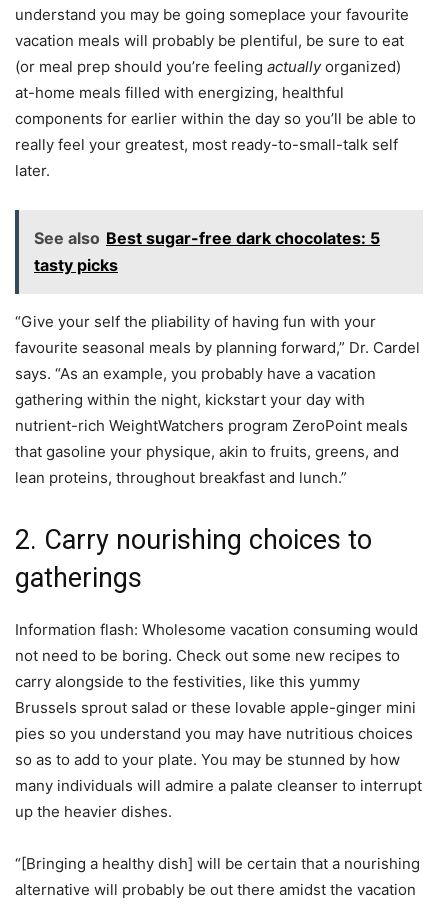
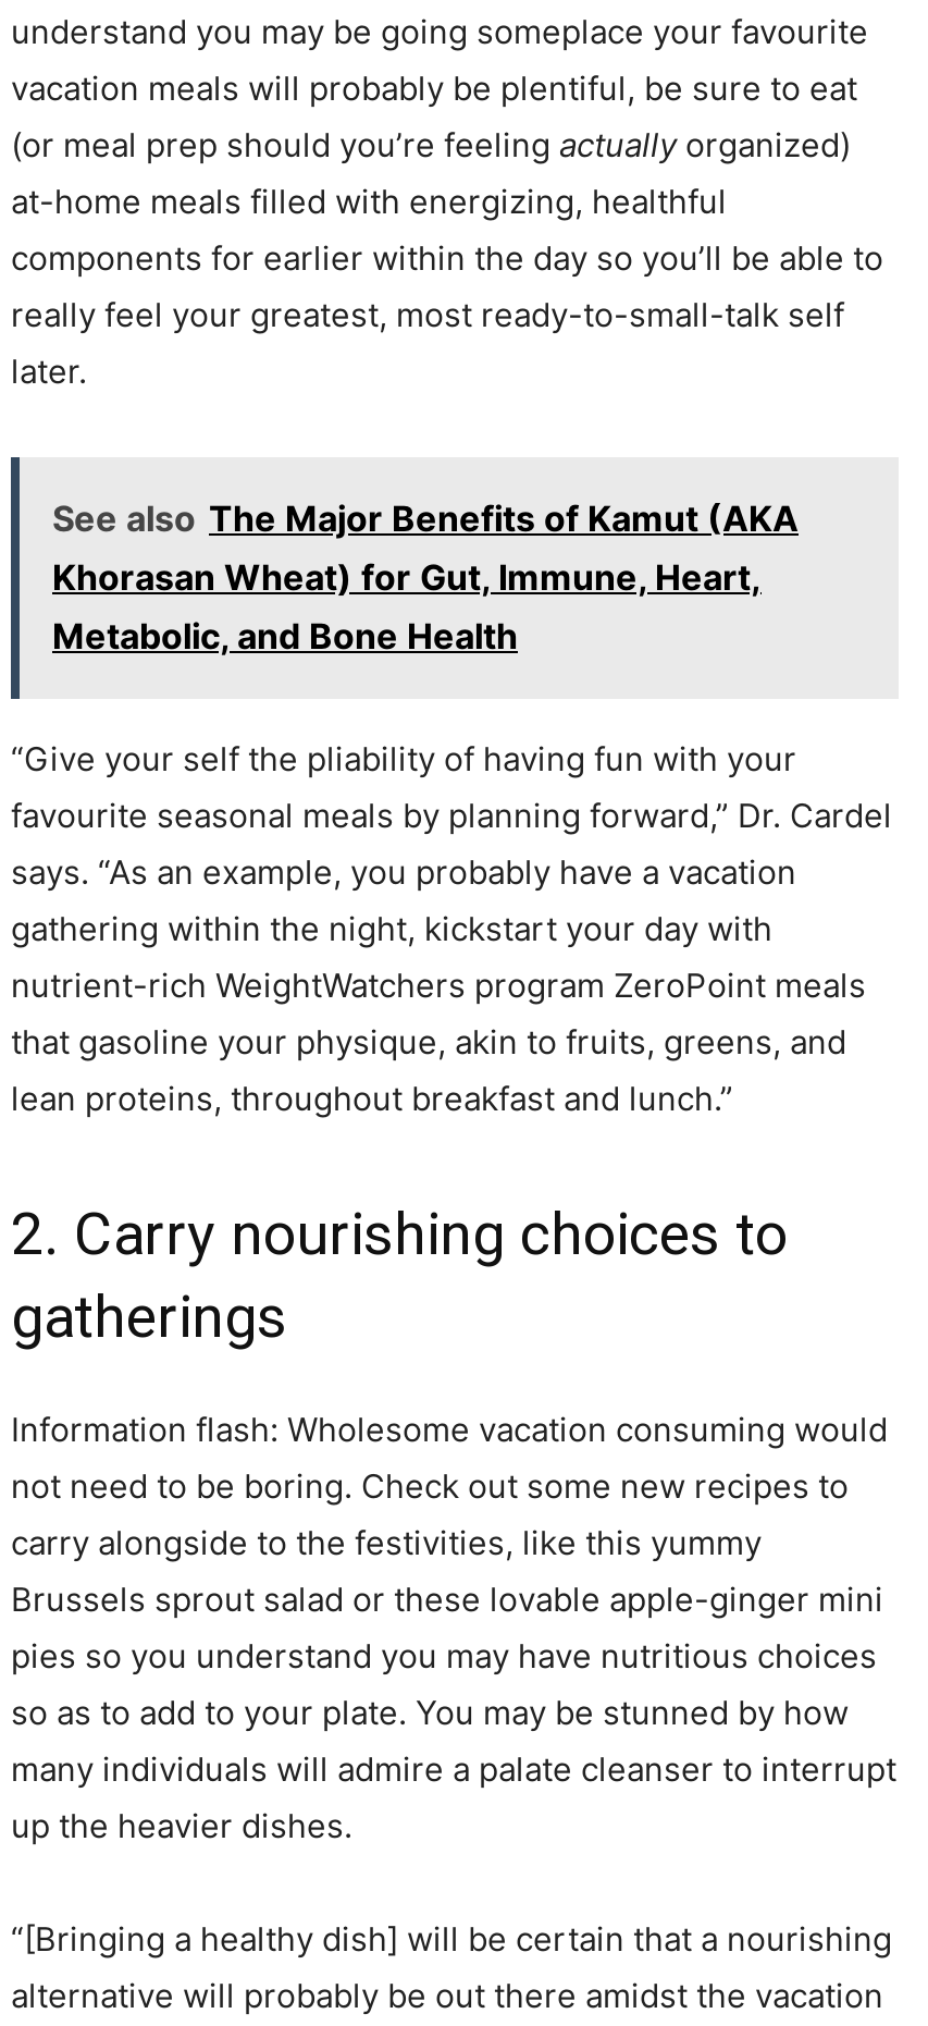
- See also Best sugar-free dark chocolates: 5
- tasty picks
+ See also The Major Benefits of Kamut (AKA
+ Khorasan Wheat) for Gut, Immune, Heart,
+ Metabolic, and Bone Health
